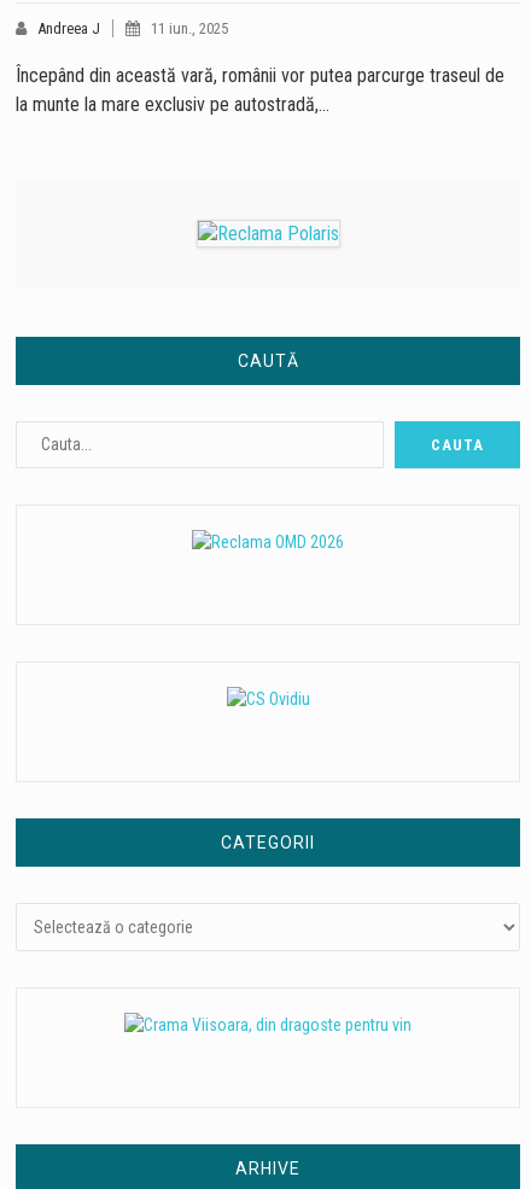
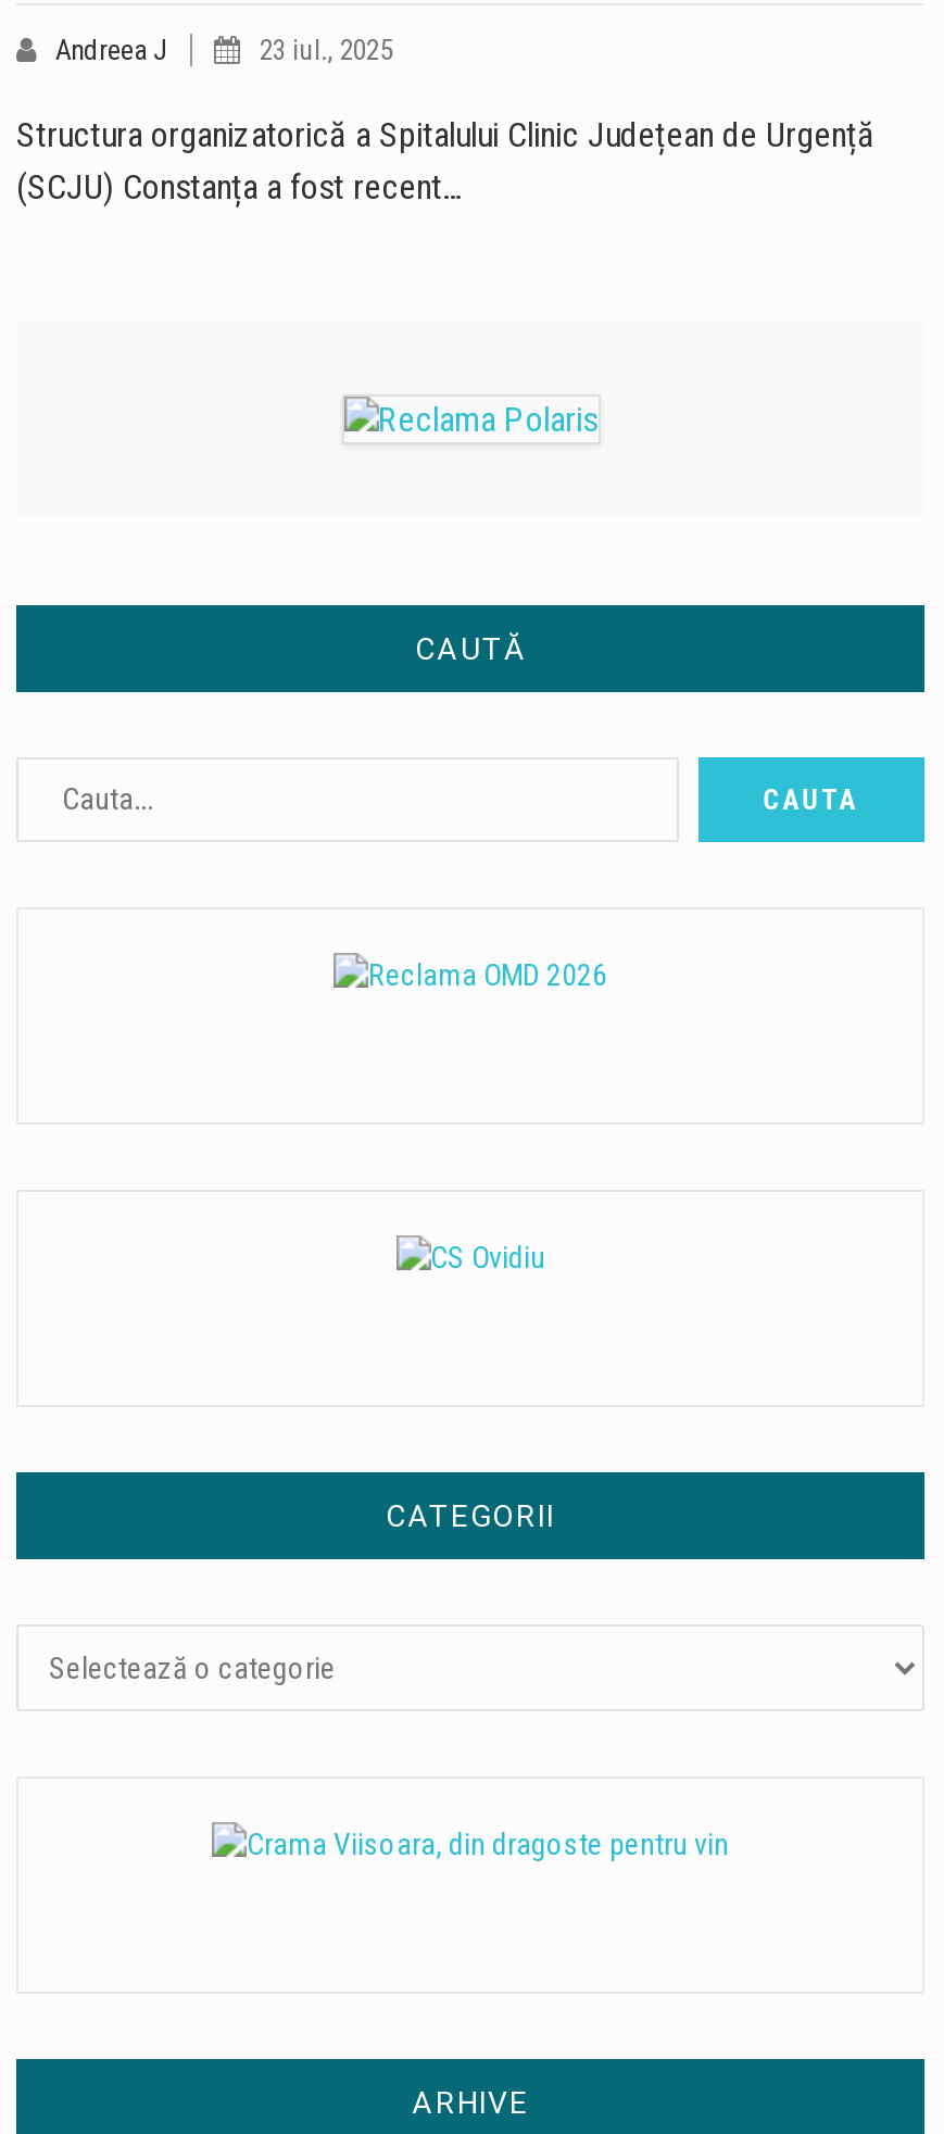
- 11 iun., 2025
+ 23 iul., 2025

- Începând din această vară, românii vor putea parcurge traseul de
- la munte la mare exclusiv pe autostradă,…
+ Structura organizatorică a Spitalului Clinic Județean de Urgență
+ (SCJU) Constanța a fost recent…
